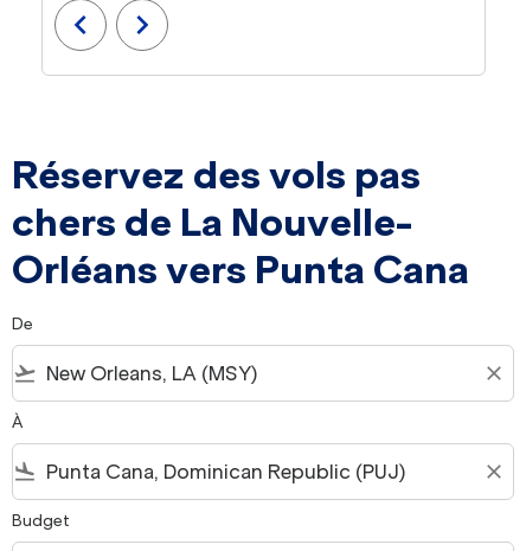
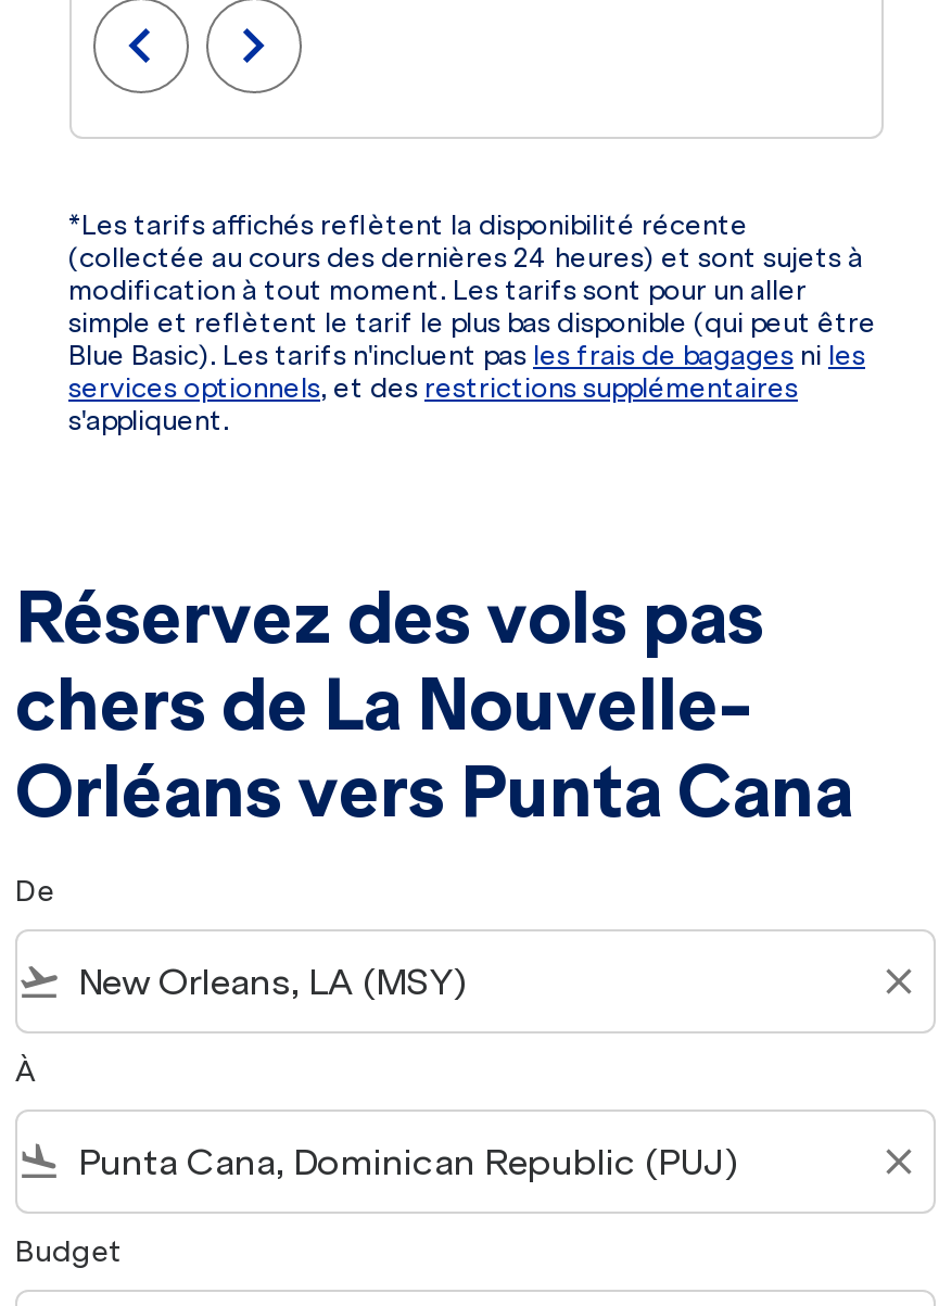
+ *Les tarifs affichés reflètent la disponibilité récente
+ (collectée au cours des dernières 24 heures) et sont sujets à
+ modification à tout moment. Les tarifs sont pour un aller
+ simple et reflètent le tarif le plus bas disponible (qui peut être
+ Blue Basic). Les tarifs n'incluent pas les frais de bagages ni les
+ services optionnels, et des restrictions supplémentaires
+ s'appliquent.
